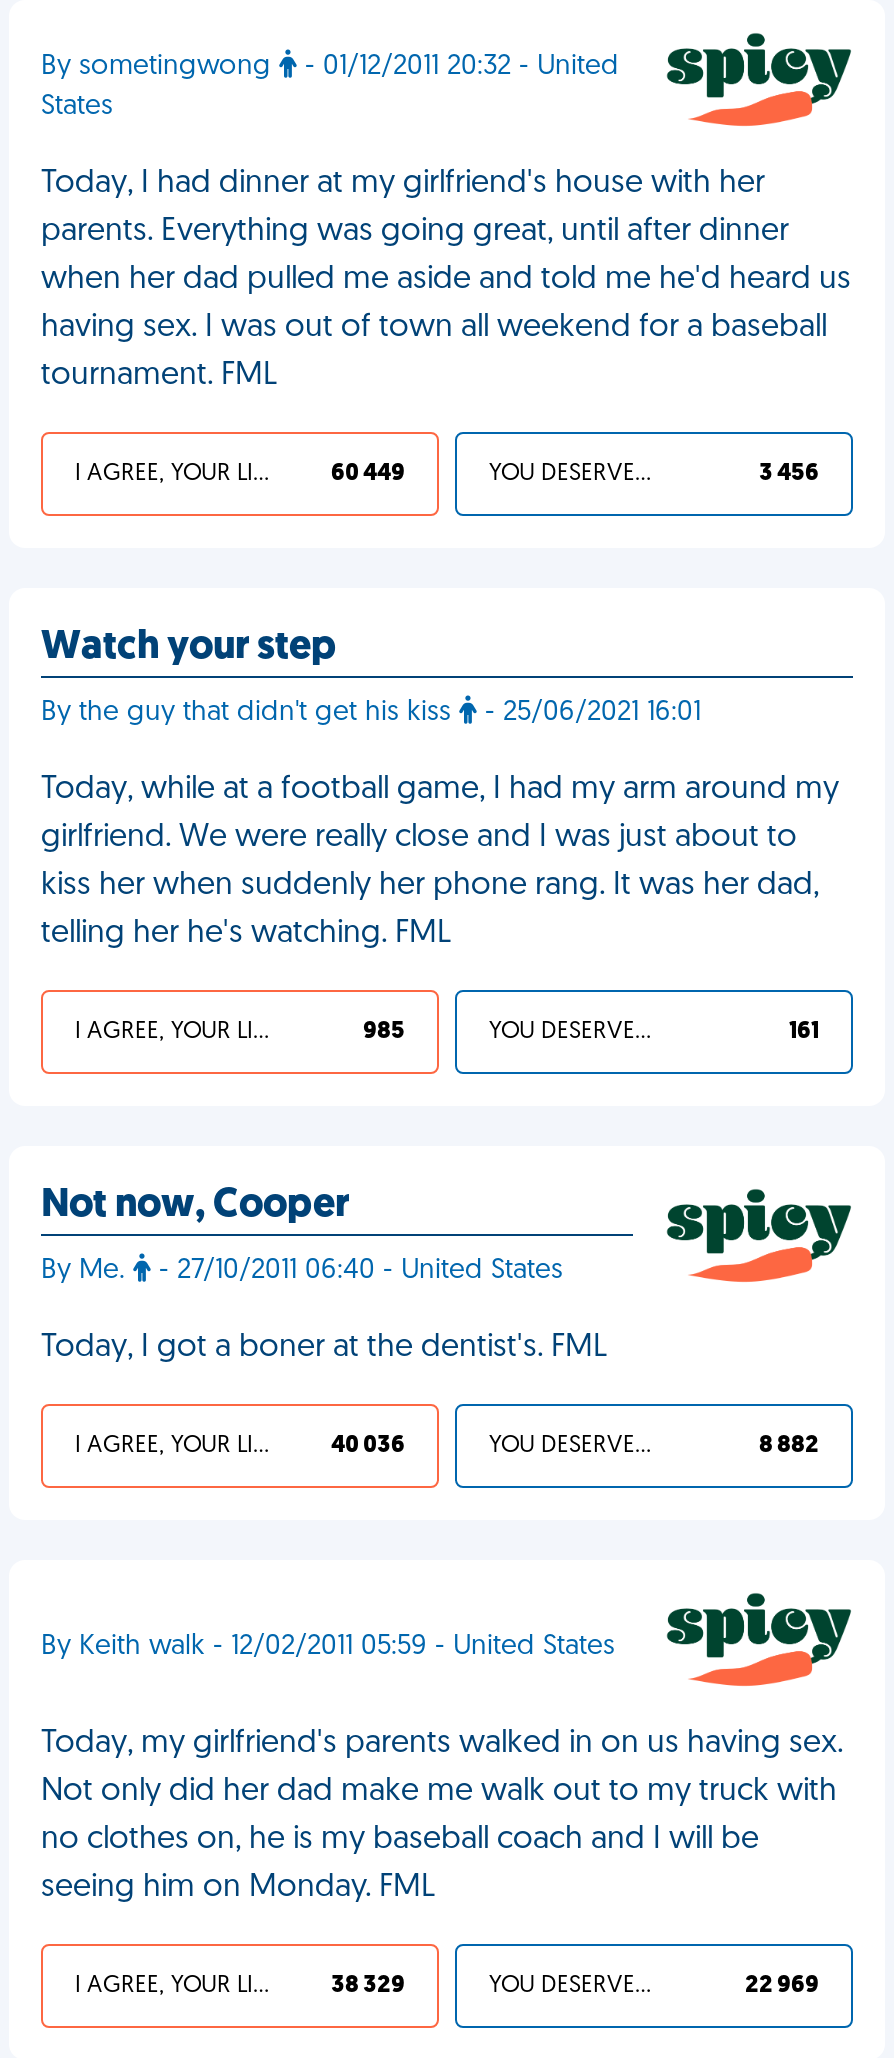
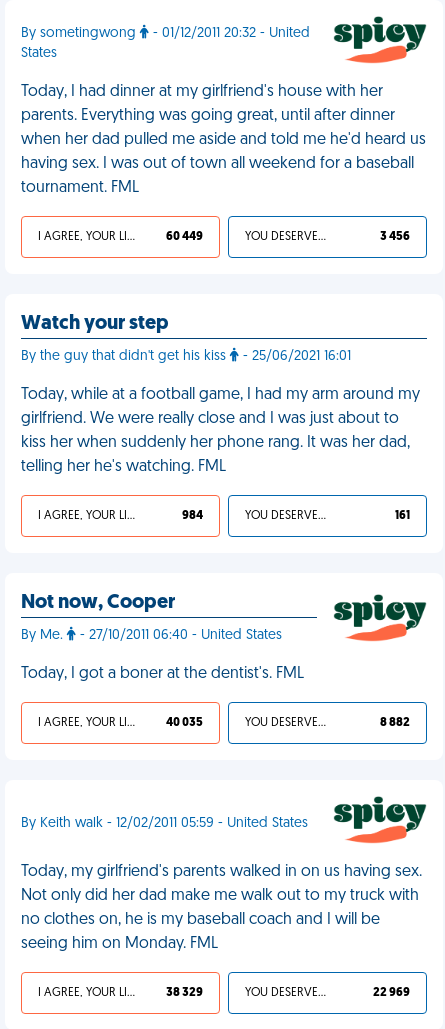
- 985
+ 984

- 40 036
+ 40 035
